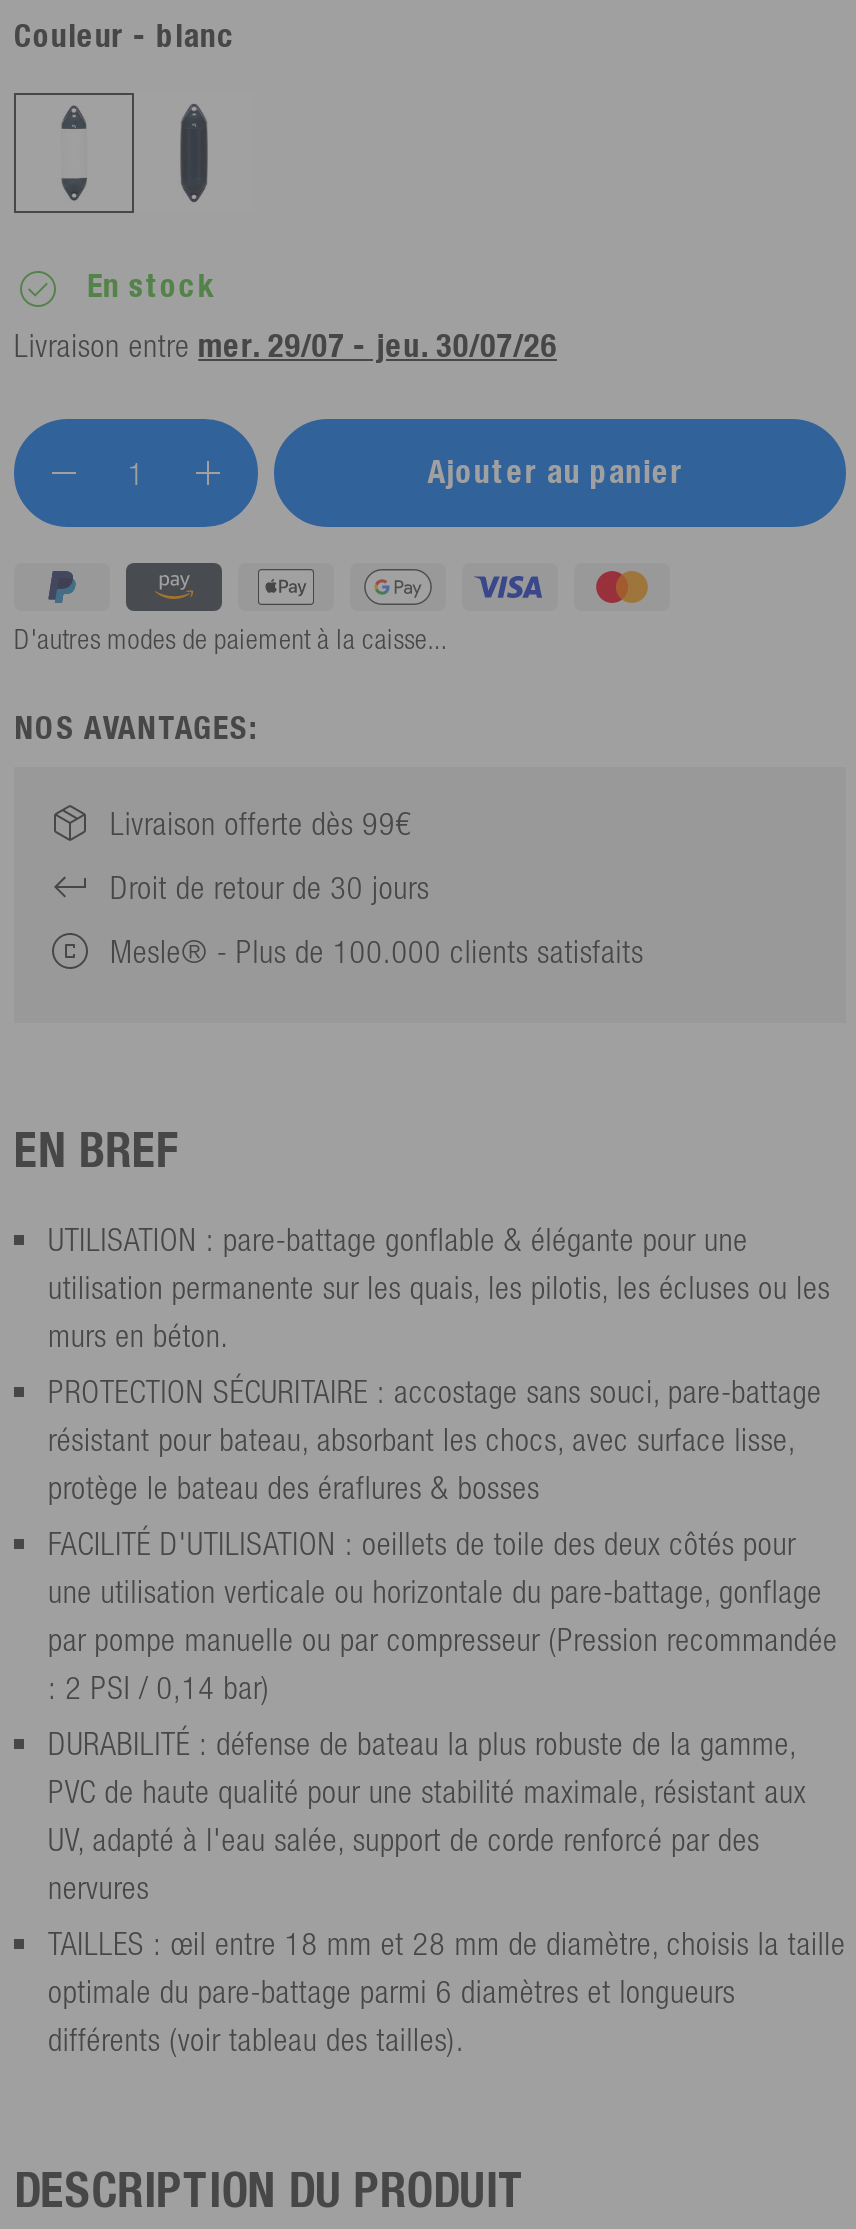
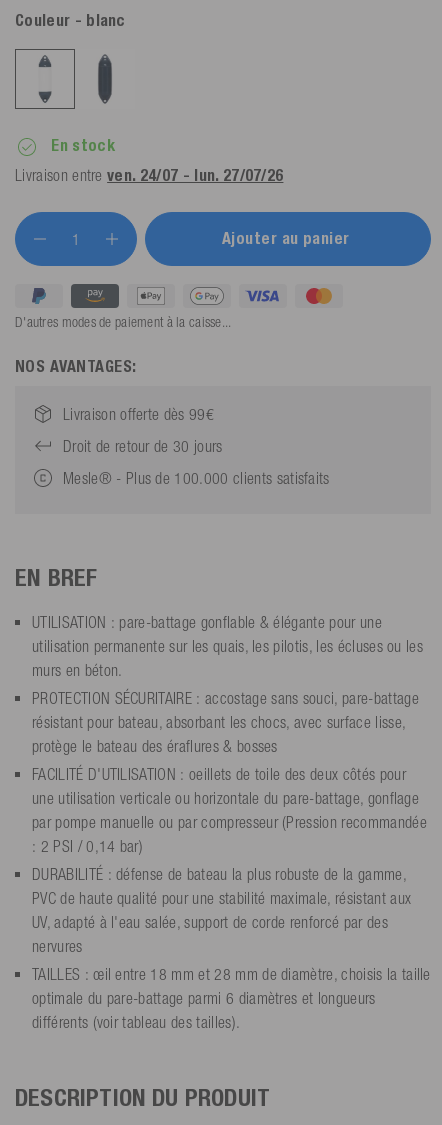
- Livraison entre mer. 29/07 - jeu. 30/07/26
+ Livraison entre ven. 24/07 - lun. 27/07/26
